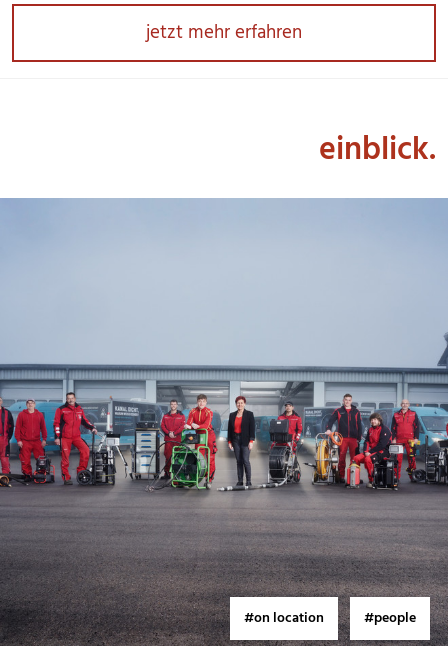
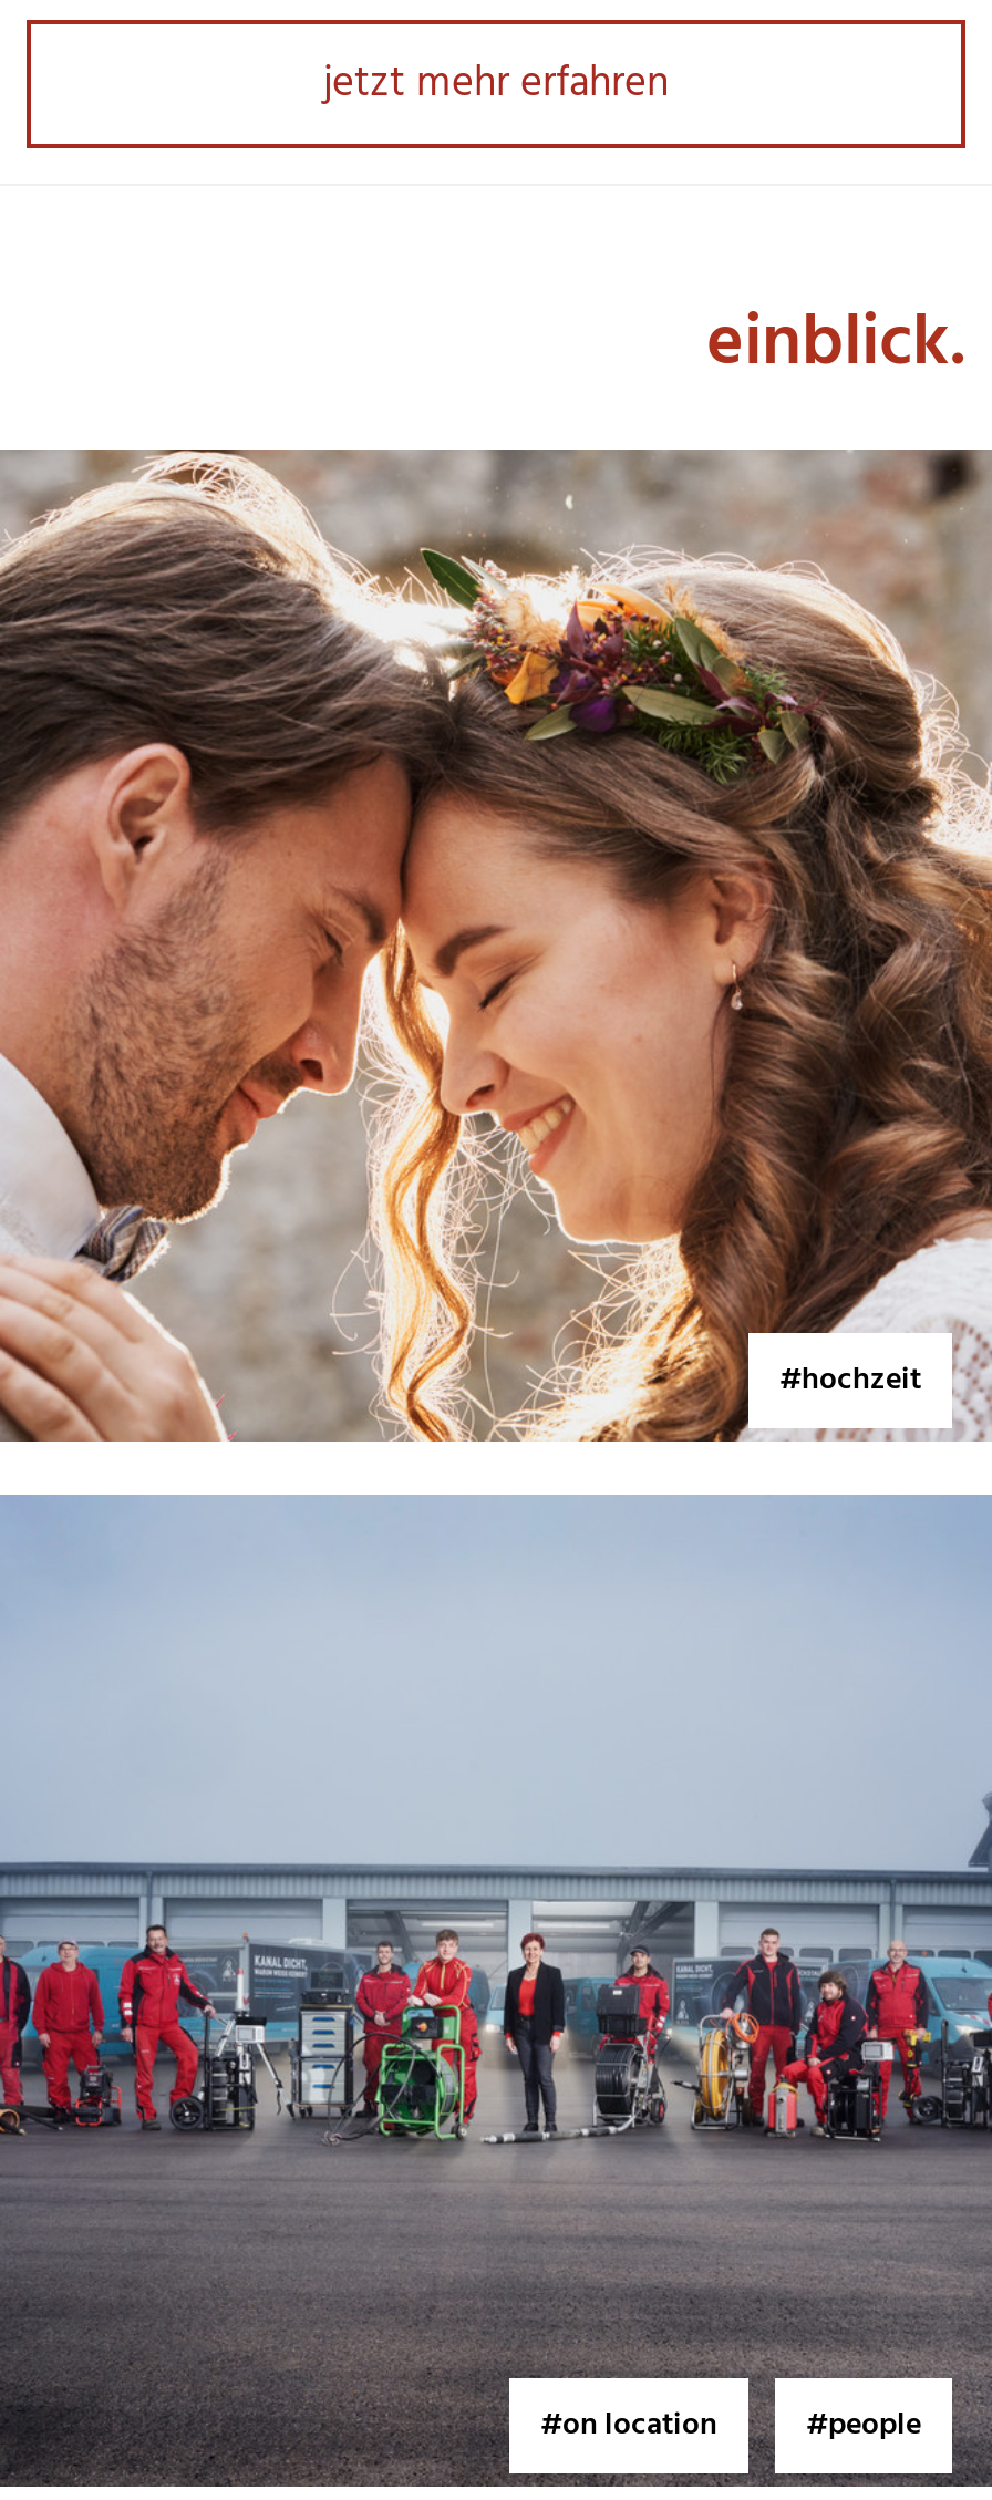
+ [image]
+ #hochzeit
